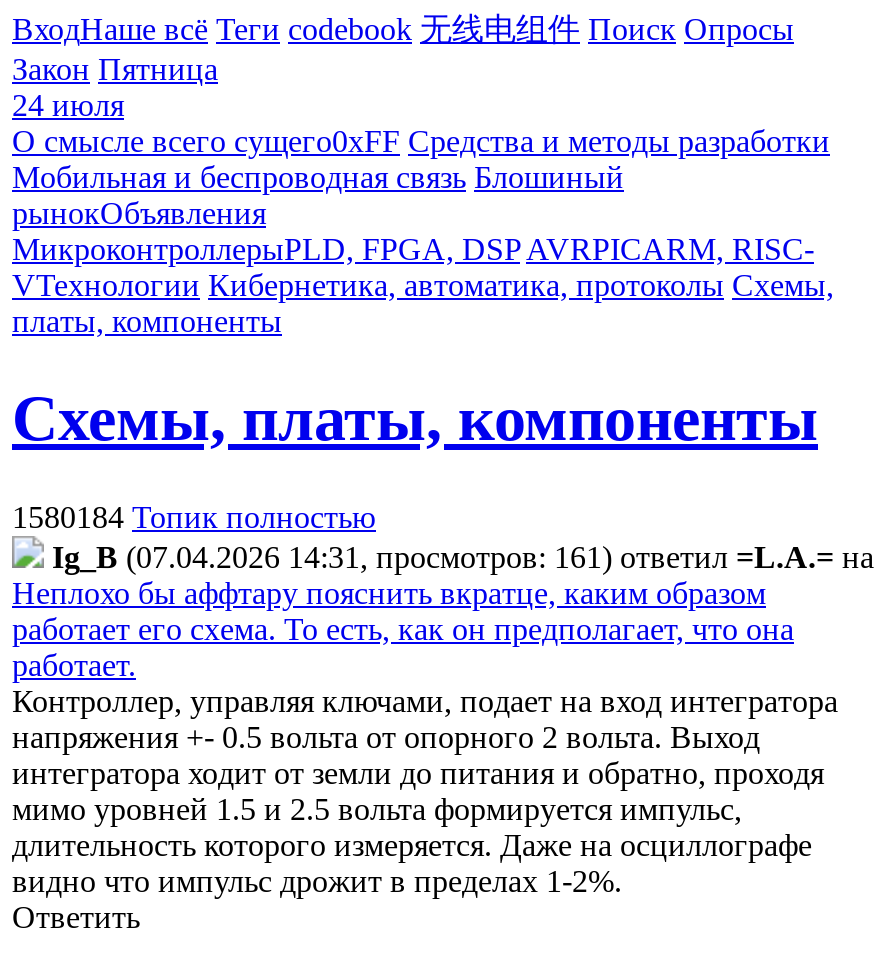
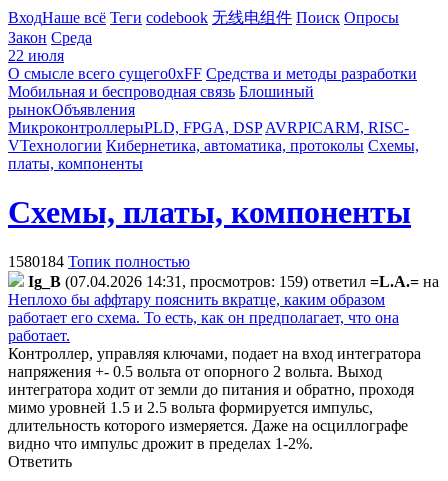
- Закон Пятница
+ Закон Среда

- 24 июля
+ 22 июля

- Ig_B (07.04.2026 14:31, просмотров: 161) ответил =L.A.= на
+ Ig_B (07.04.2026 14:31, просмотров: 159) ответил =L.A.= на
